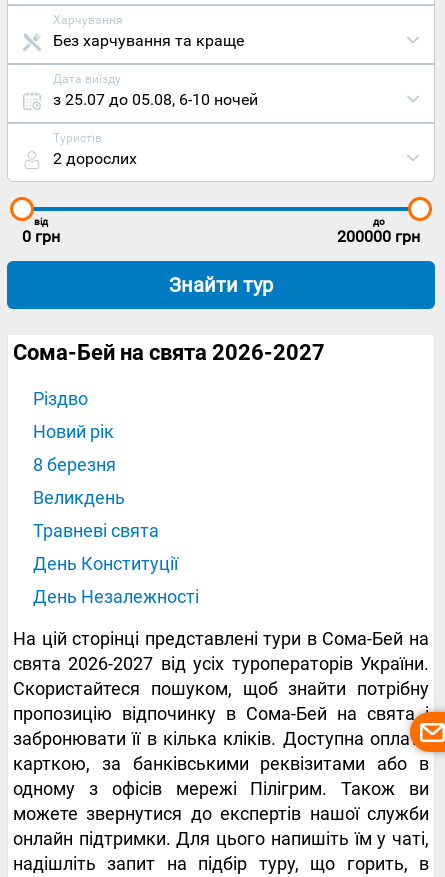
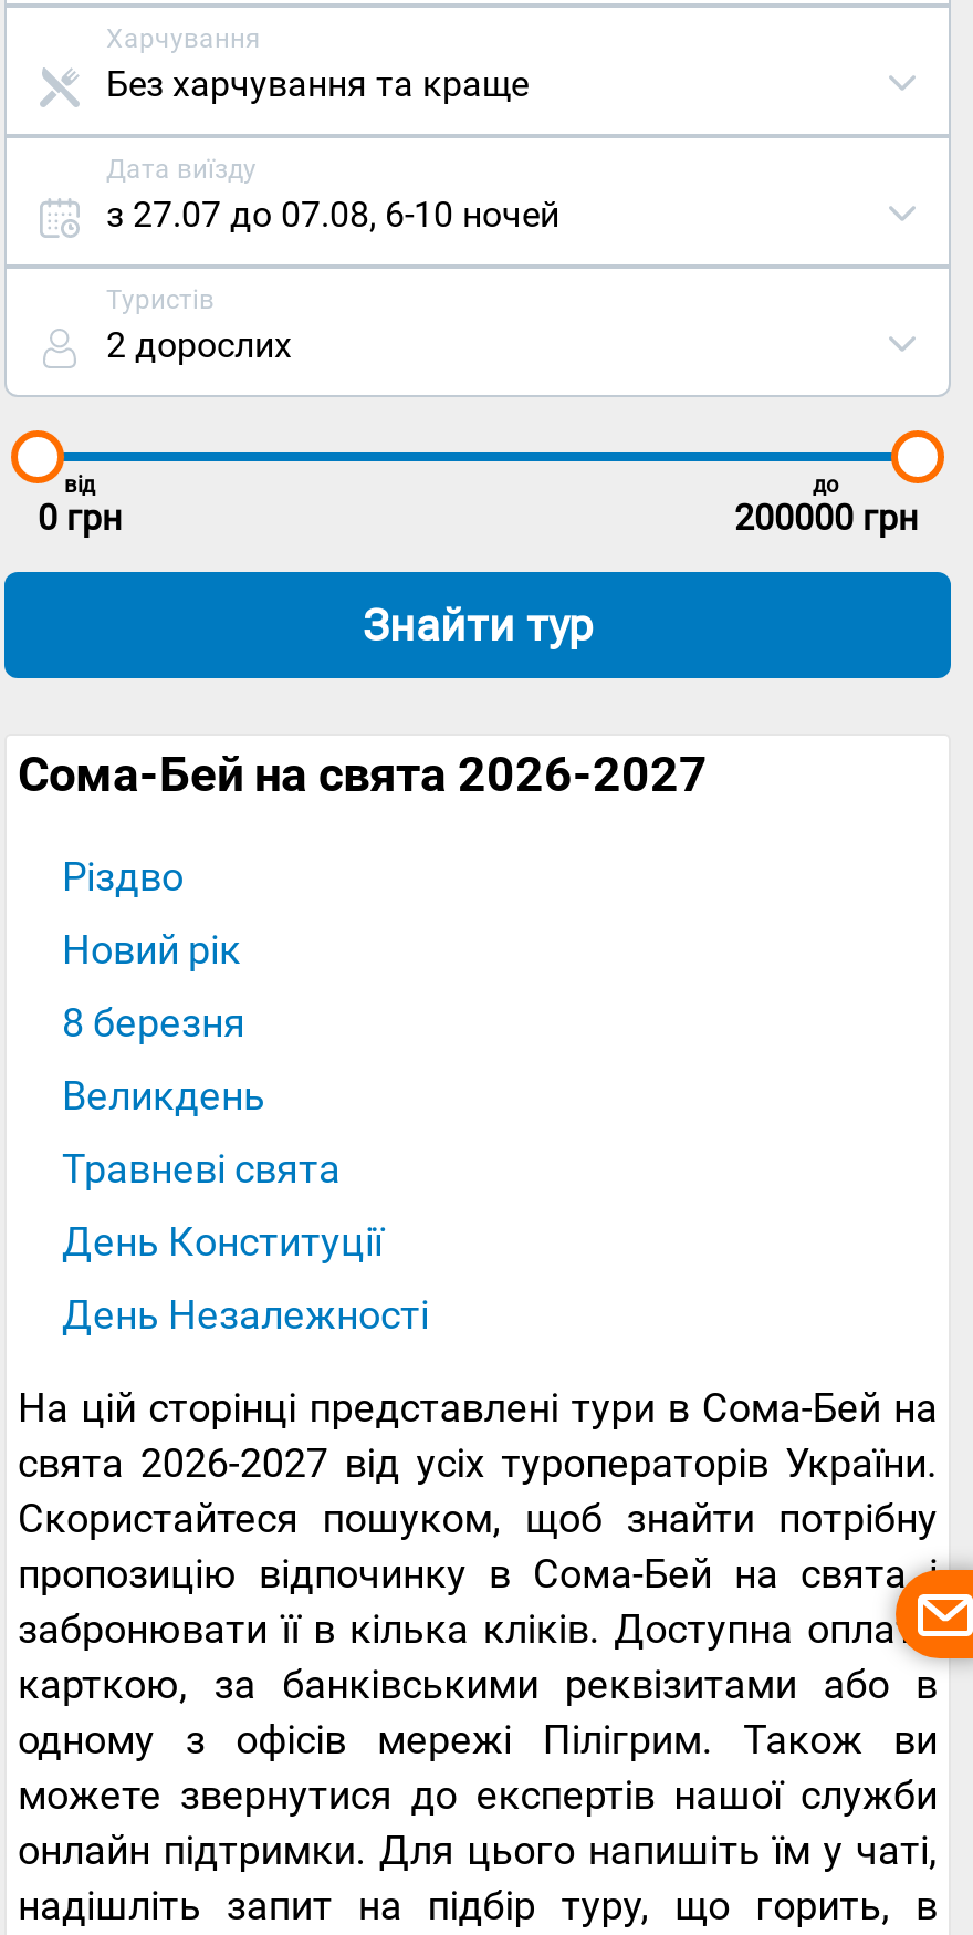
- з 25.07 до 05.08, 6-10 ночей
+ з 27.07 до 07.08, 6-10 ночей
